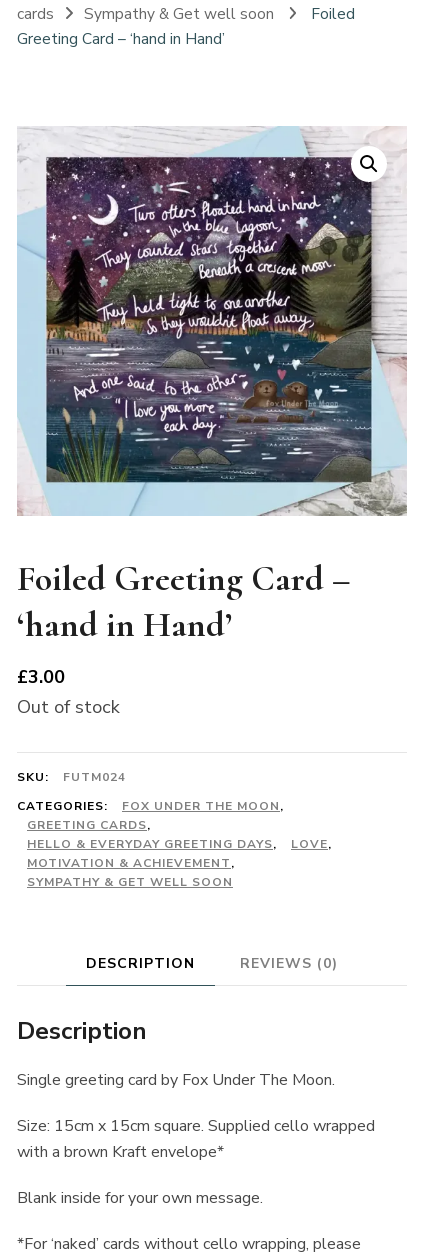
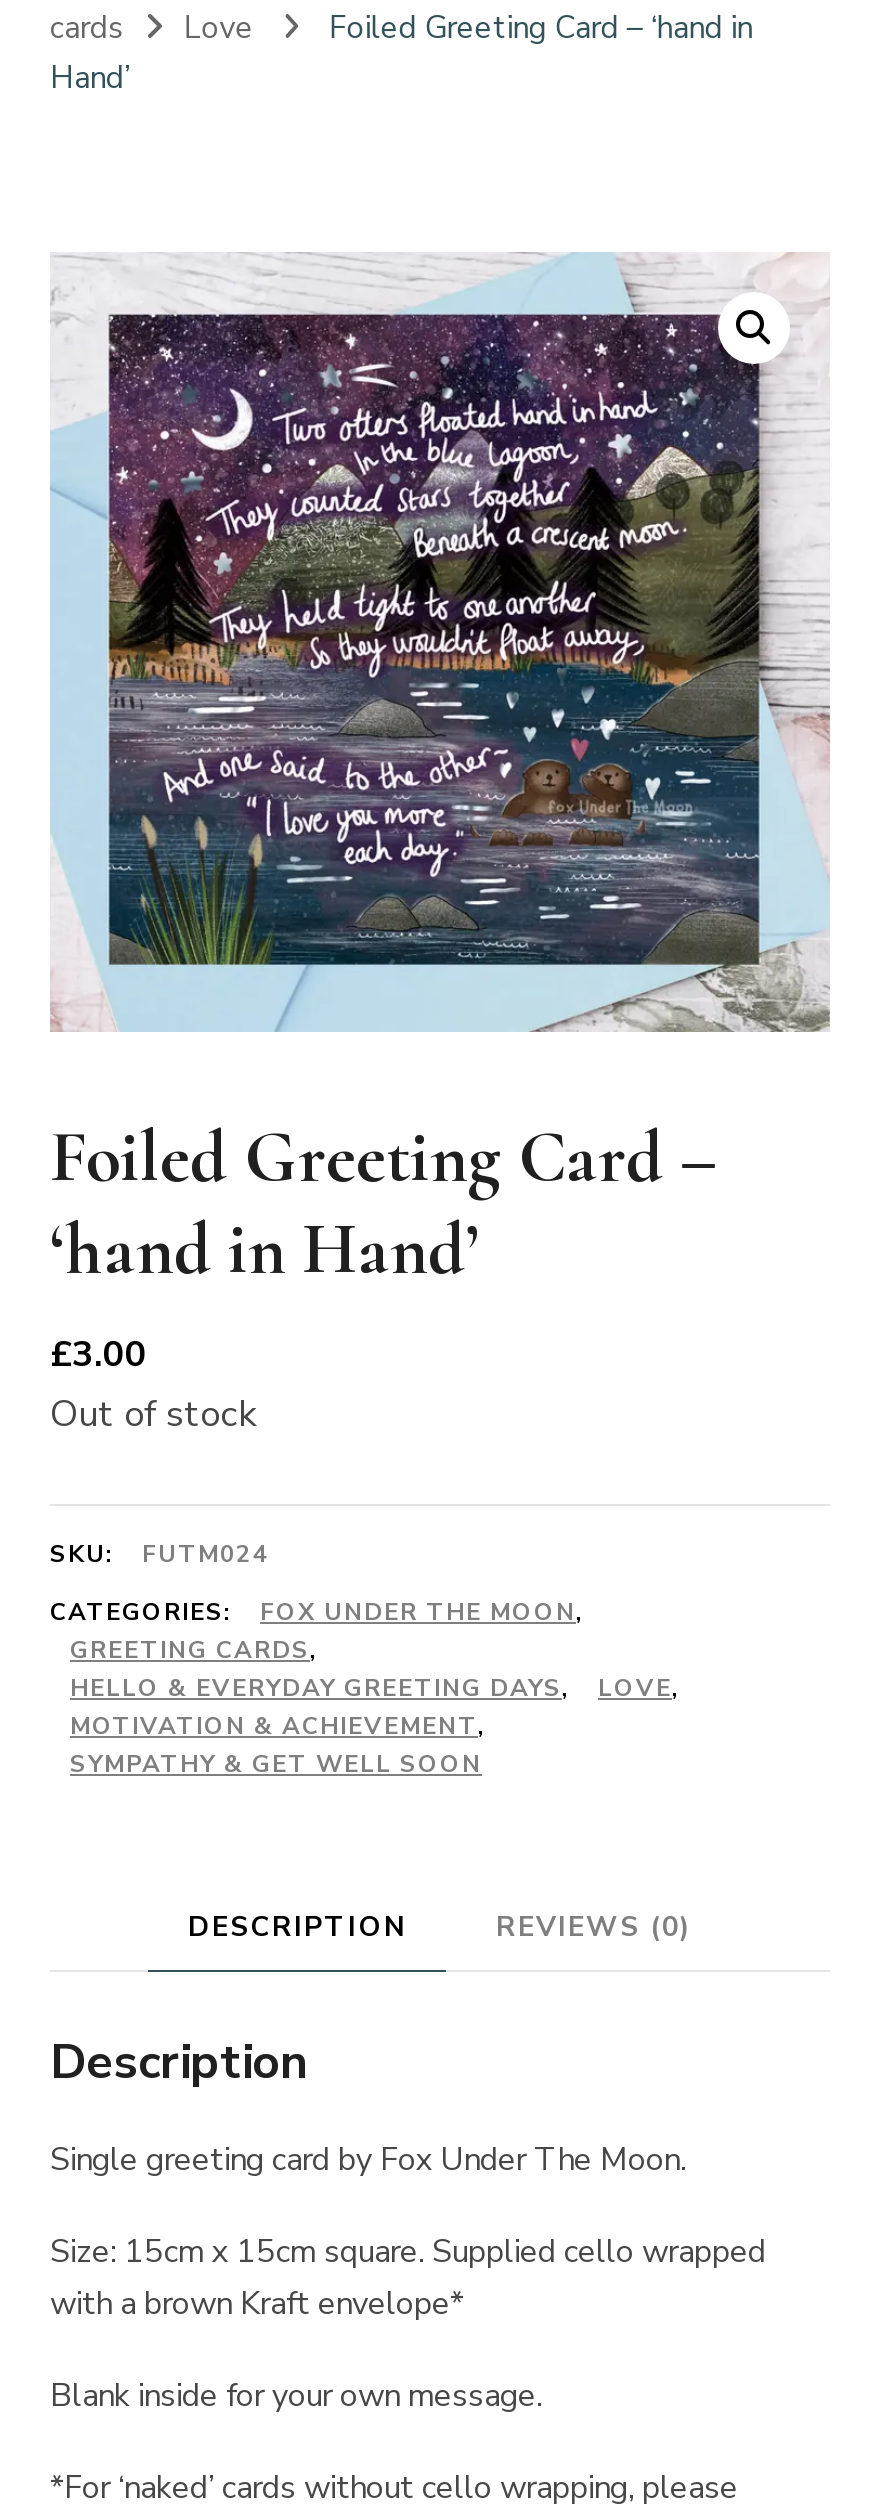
- Sympathy & Get well soon
- Foiled
- Greeting Card – ‘hand in Hand’
+ Love
+ Foiled Greeting Card – ‘hand in
+ Hand’
